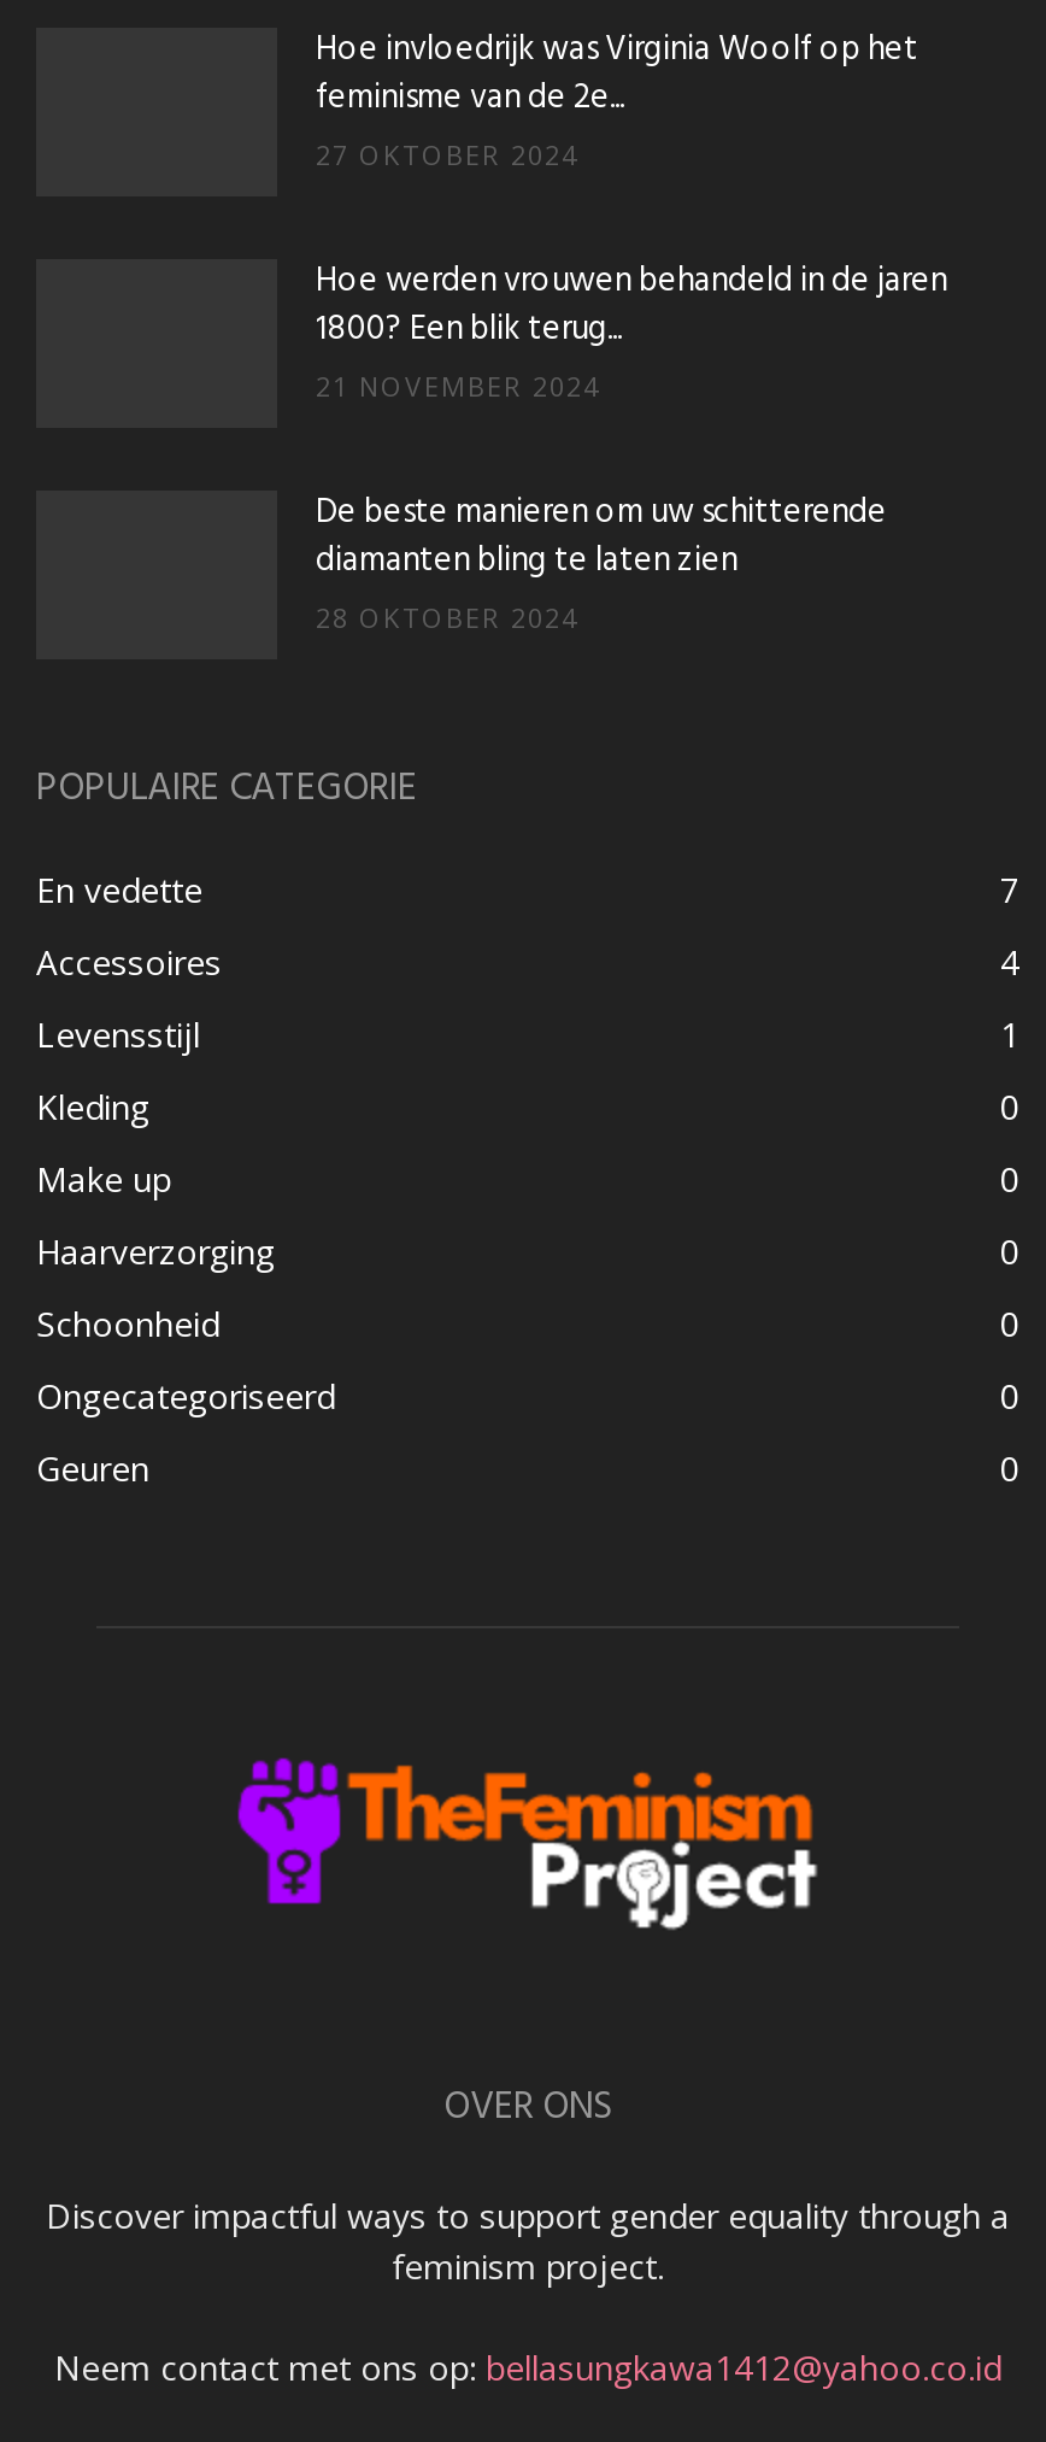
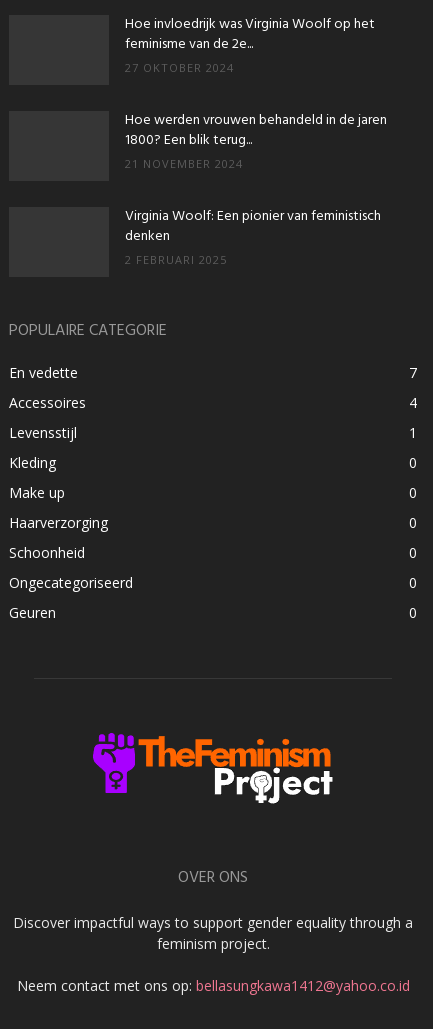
- De beste manieren om uw schitterende
- diamanten bling te laten zien
- 28 OKTOBER 2024
+ Virginia Woolf: Een pionier van feministisch
+ denken
+ 2 FEBRUARI 2025
